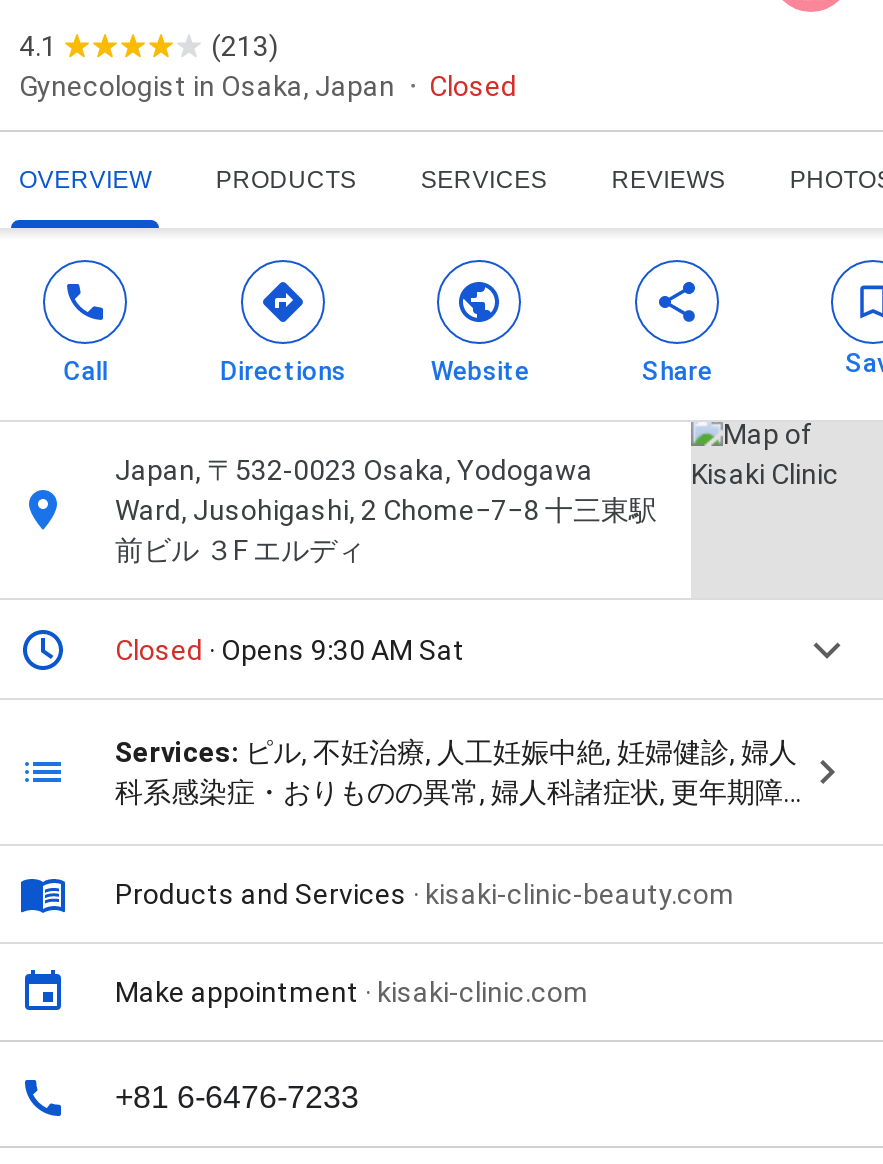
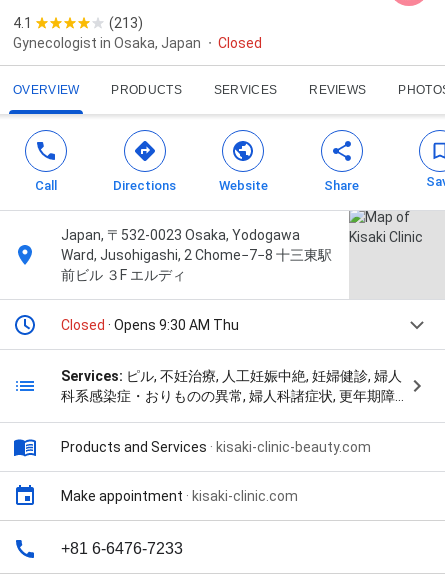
- Closed · Opens 9:30 AM Sat
+ Closed · Opens 9:30 AM Thu
